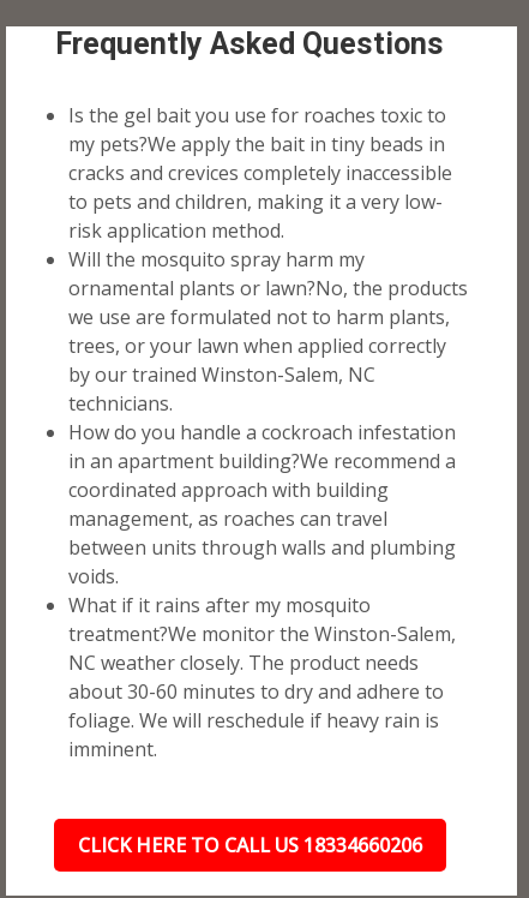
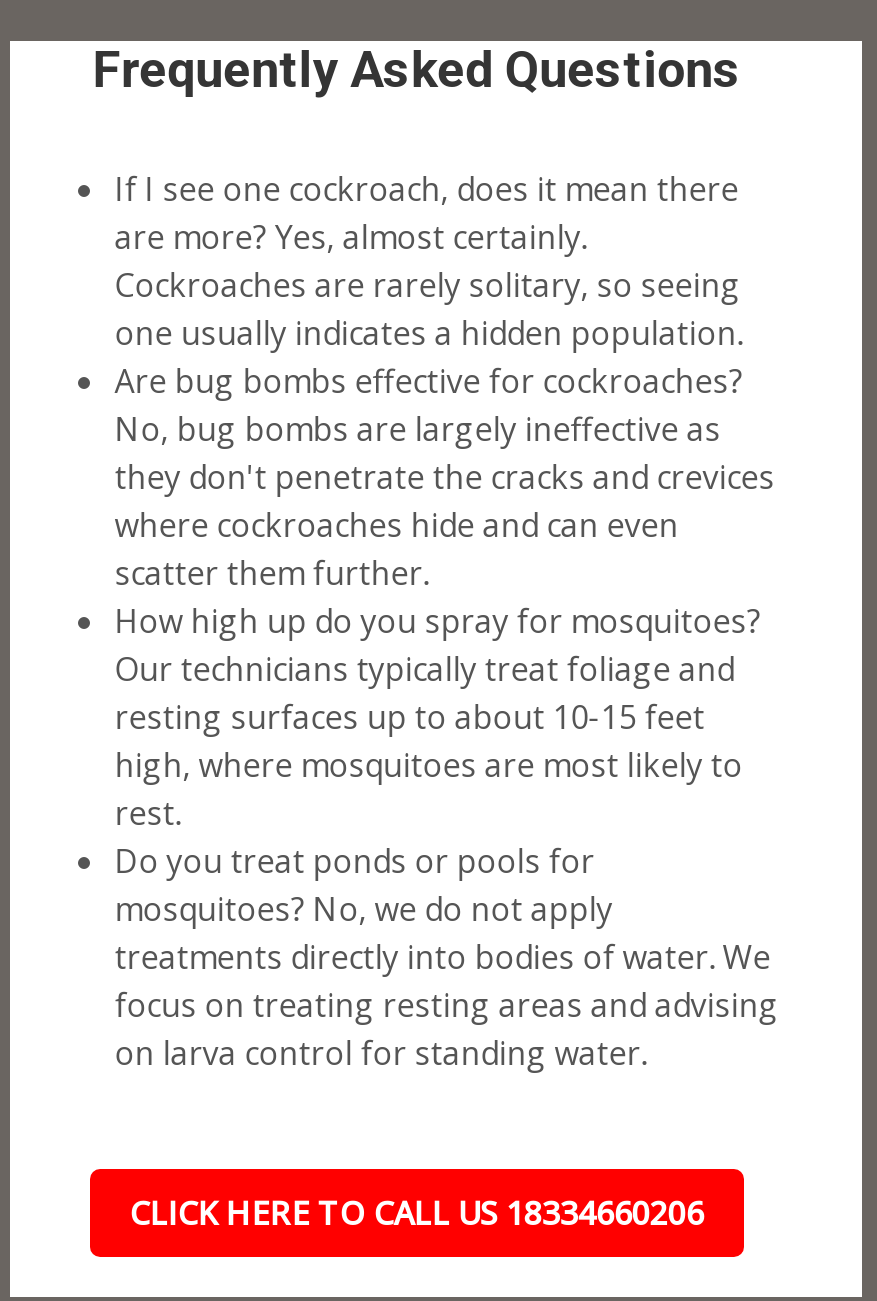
- Is the gel bait you use for roaches toxic to
- my pets?We apply the bait in tiny beads in
- cracks and crevices completely inaccessible
- to pets and children, making it a very low-
- risk application method.
- Will the mosquito spray harm my
- ornamental plants or lawn?No, the products
- we use are formulated not to harm plants,
- trees, or your lawn when applied correctly
- by our trained Winston-Salem, NC
- technicians.
- How do you handle a cockroach infestation
- in an apartment building?We recommend a
- coordinated approach with building
- management, as roaches can travel
- between units through walls and plumbing
- voids.
- What if it rains after my mosquito
- treatment?We monitor the Winston-Salem,
- NC weather closely. The product needs
- about 30-60 minutes to dry and adhere to
- foliage. We will reschedule if heavy rain is
- imminent.
+ If I see one cockroach, does it mean there
+ are more? Yes, almost certainly.
+ Cockroaches are rarely solitary, so seeing
+ one usually indicates a hidden population.
+ Are bug bombs effective for cockroaches?
+ No, bug bombs are largely ineffective as
+ they don't penetrate the cracks and crevices
+ where cockroaches hide and can even
+ scatter them further.
+ How high up do you spray for mosquitoes?
+ Our technicians typically treat foliage and
+ resting surfaces up to about 10-15 feet
+ high, where mosquitoes are most likely to
+ rest.
+ Do you treat ponds or pools for
+ mosquitoes? No, we do not apply
+ treatments directly into bodies of water. We
+ focus on treating resting areas and advising
+ on larva control for standing water.
